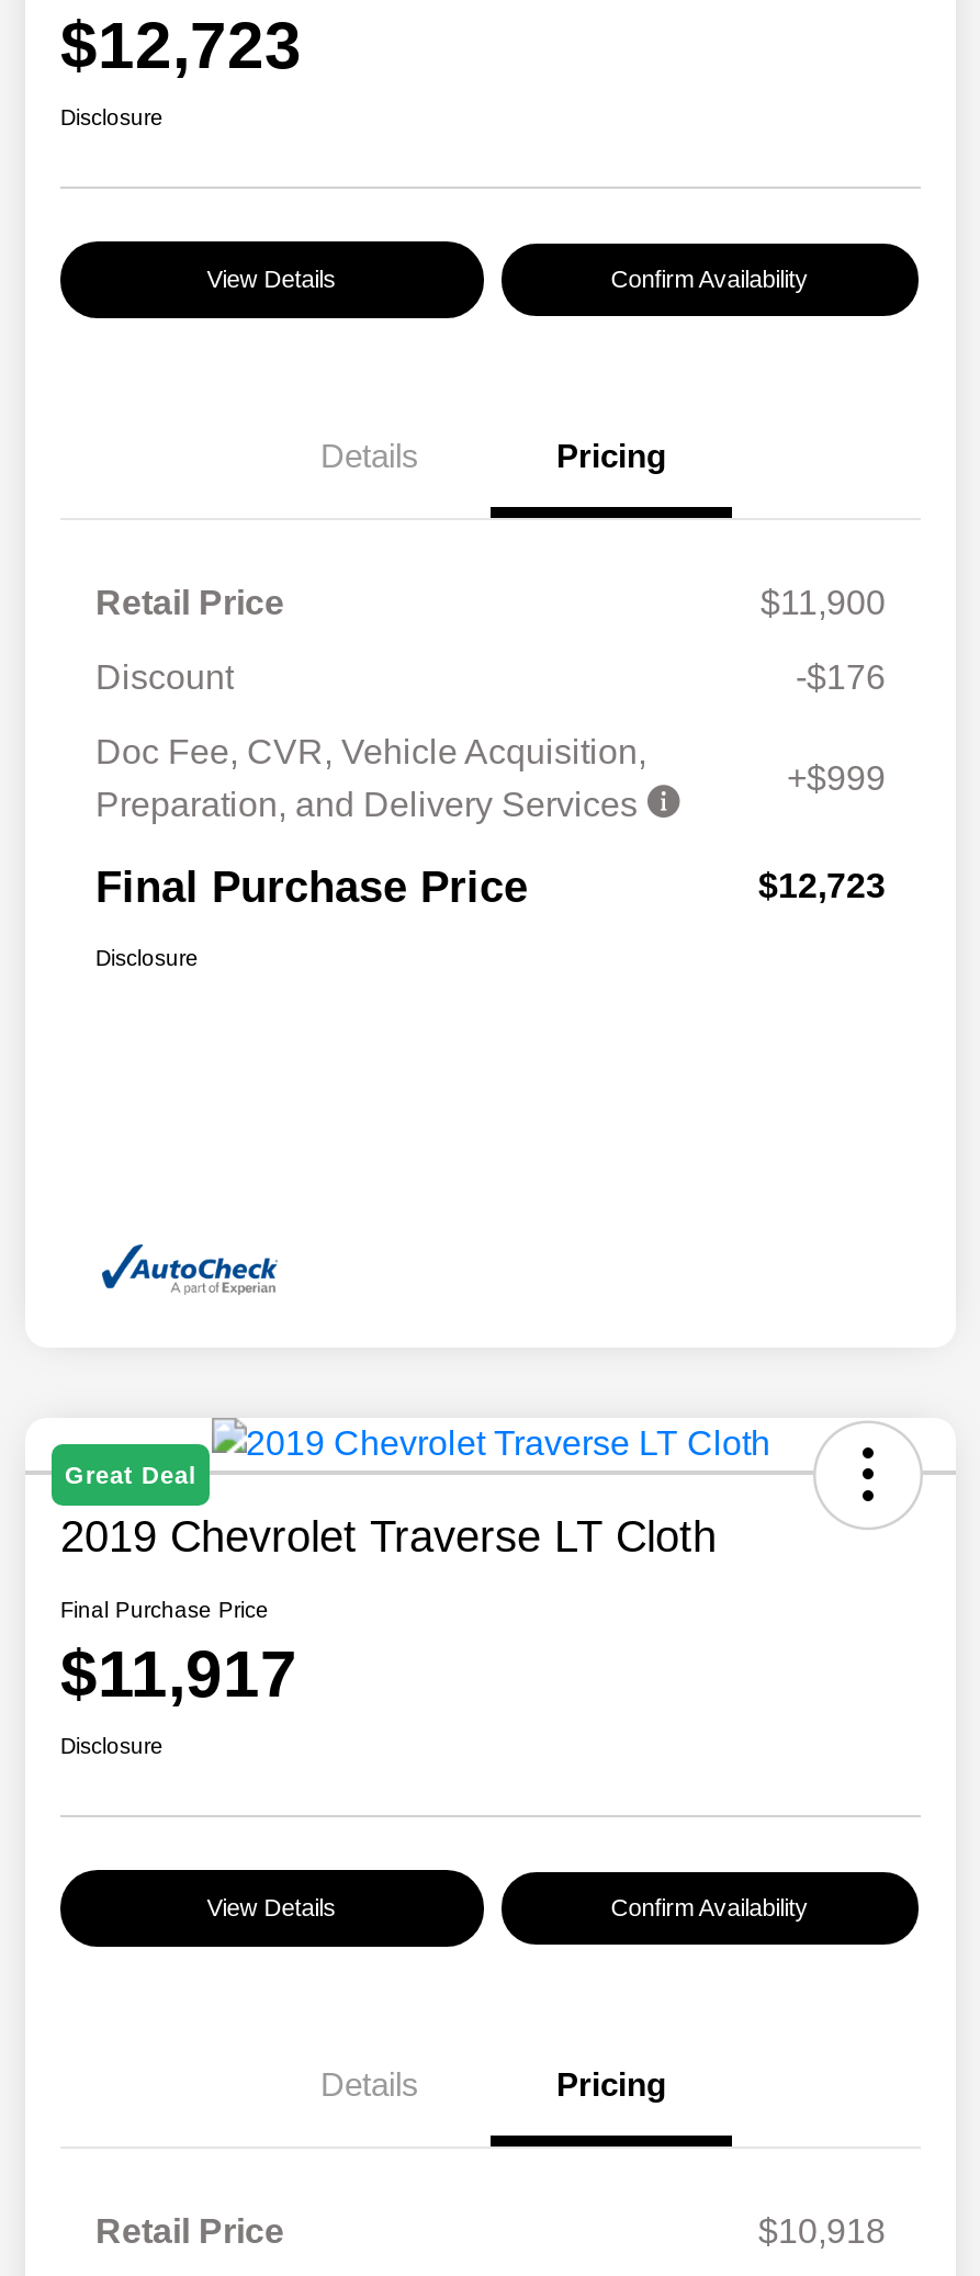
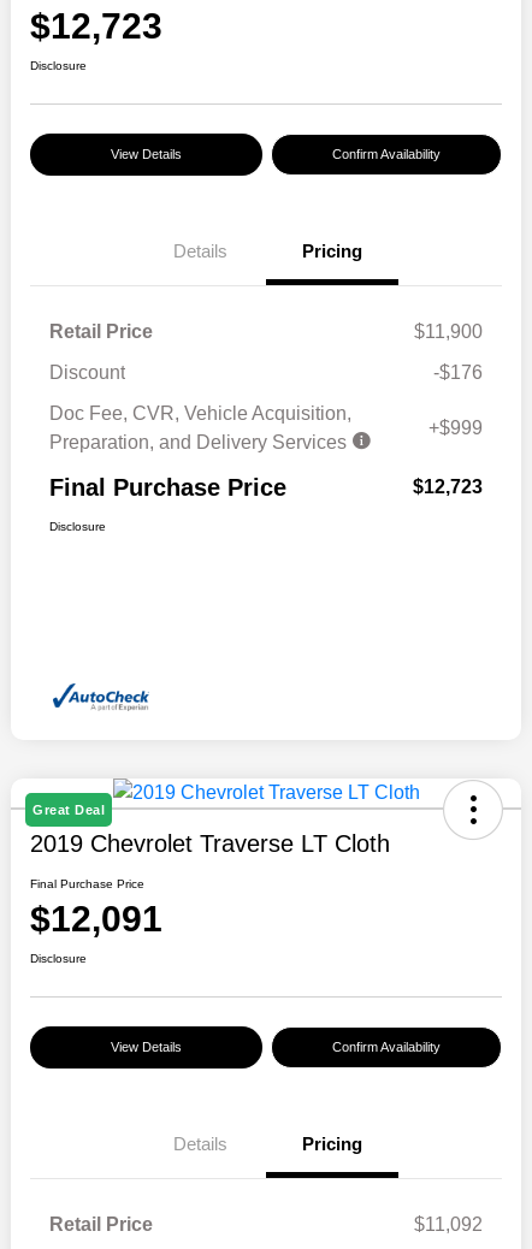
- $11,917
+ $12,091

- $10,918
+ $11,092
